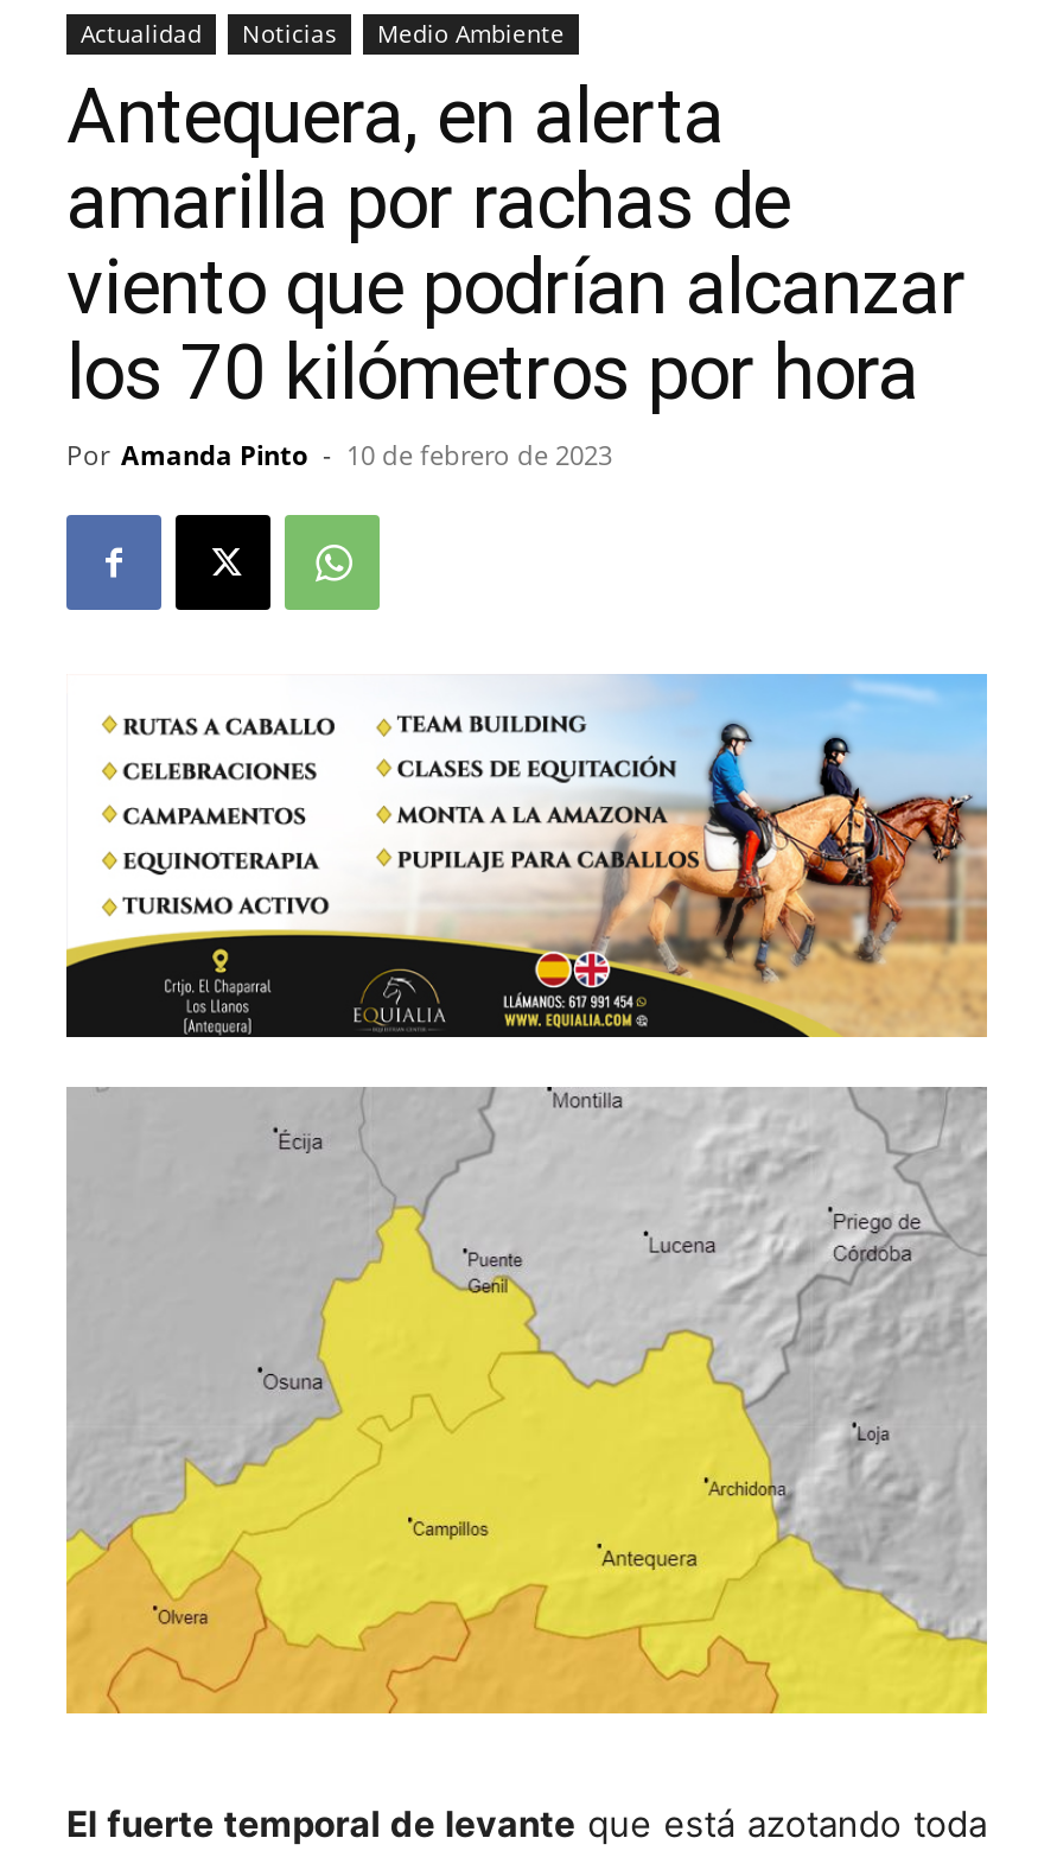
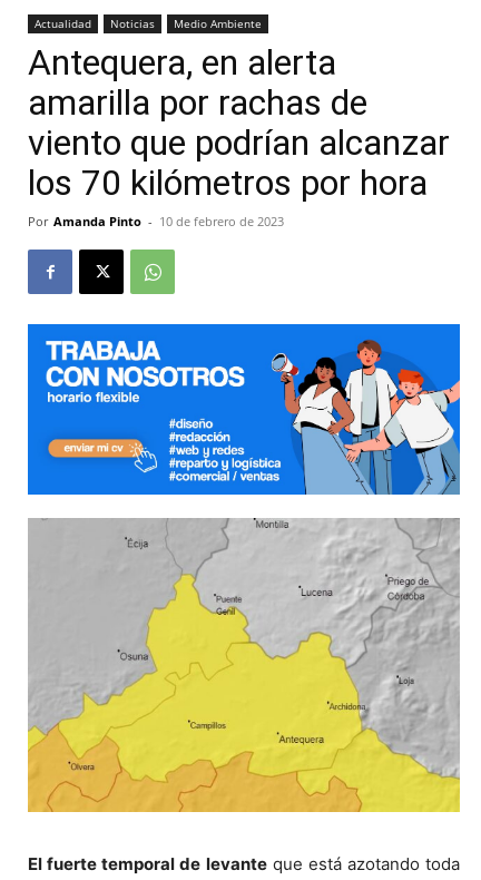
- [image]
+ [image]
